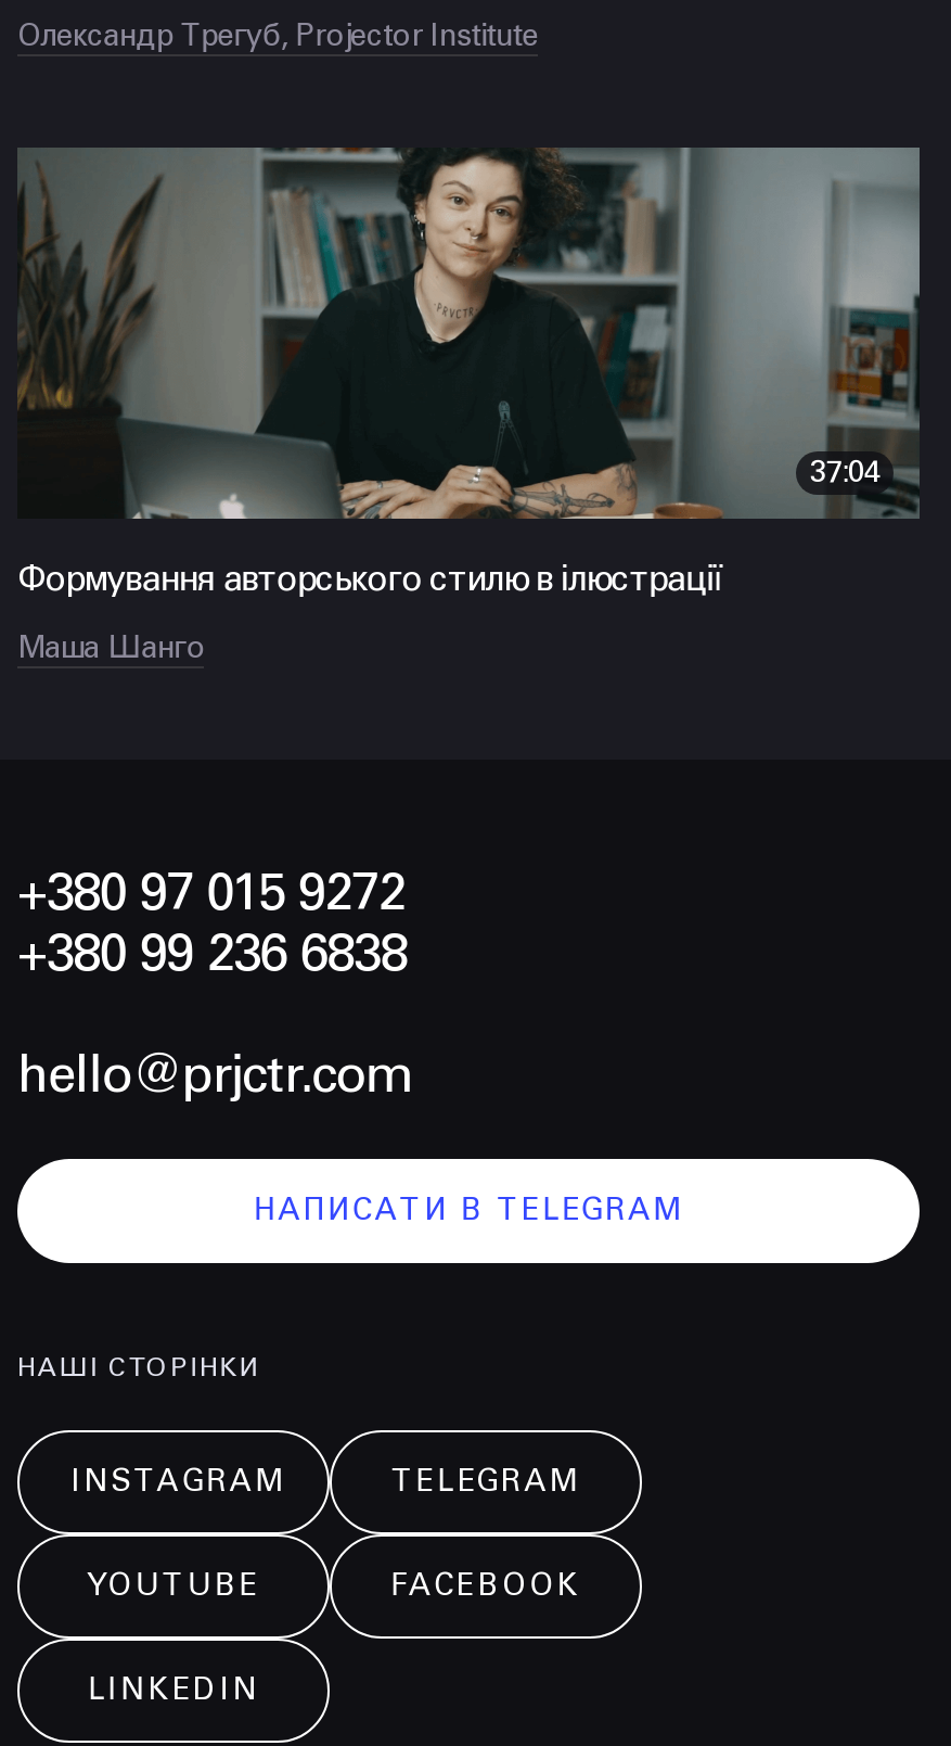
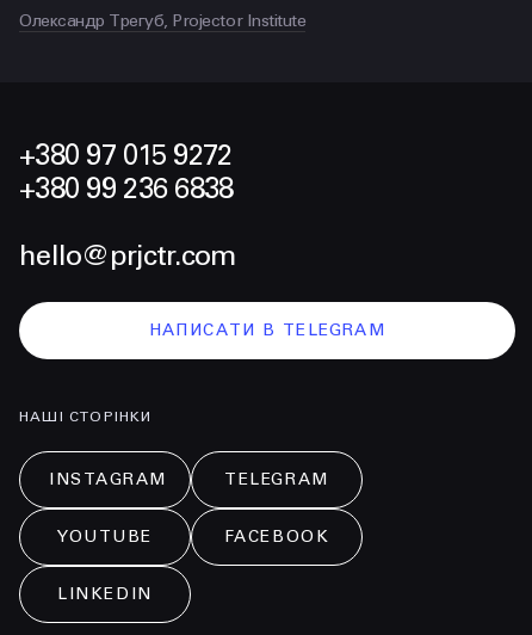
- [image]
- 37:04
- Формування авторського стилю в ілюстрації
- Маша Шанго
